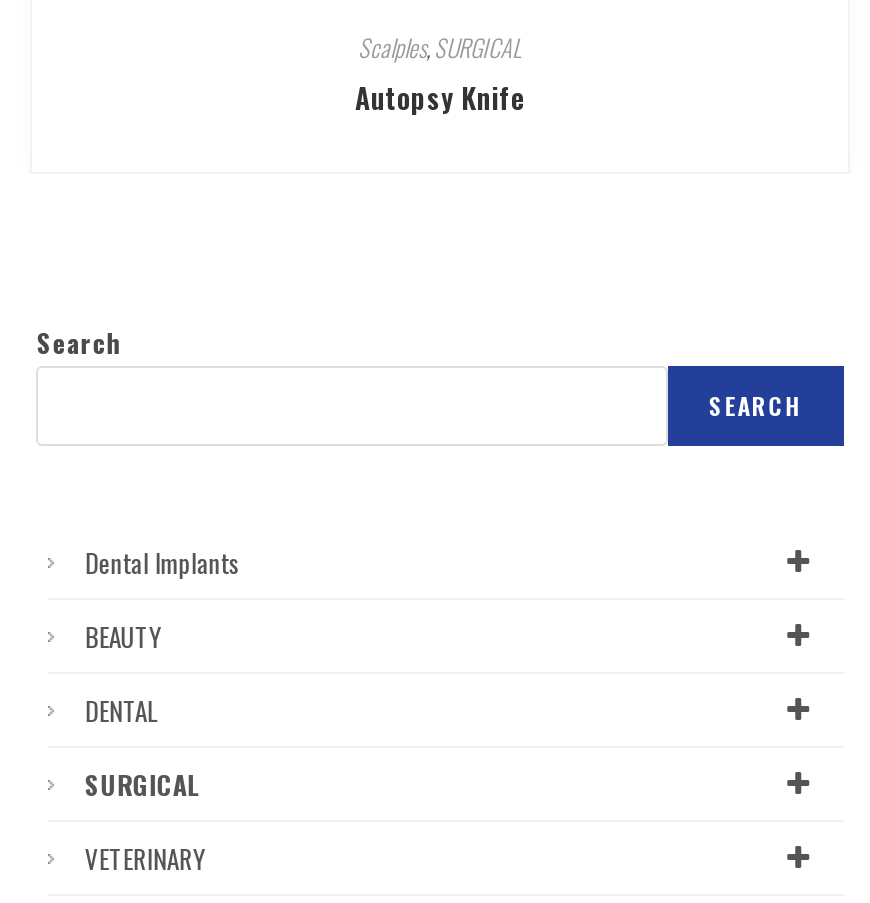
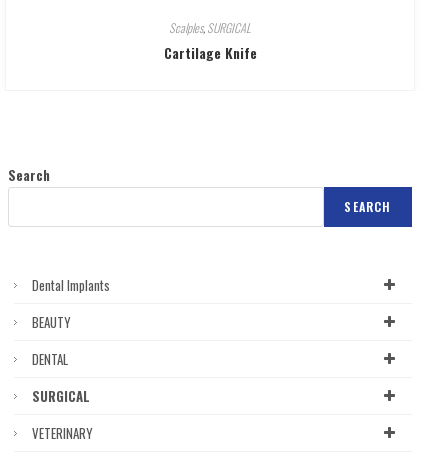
- Autopsy Knife
+ Cartilage Knife
